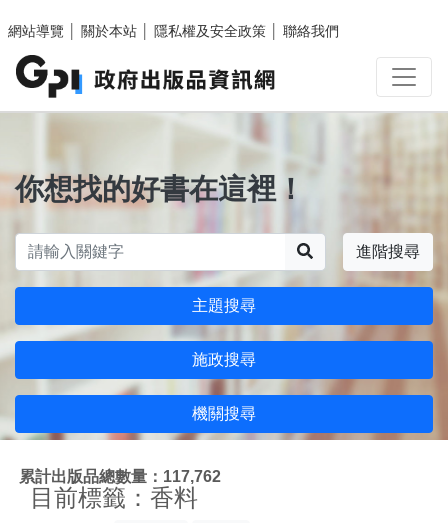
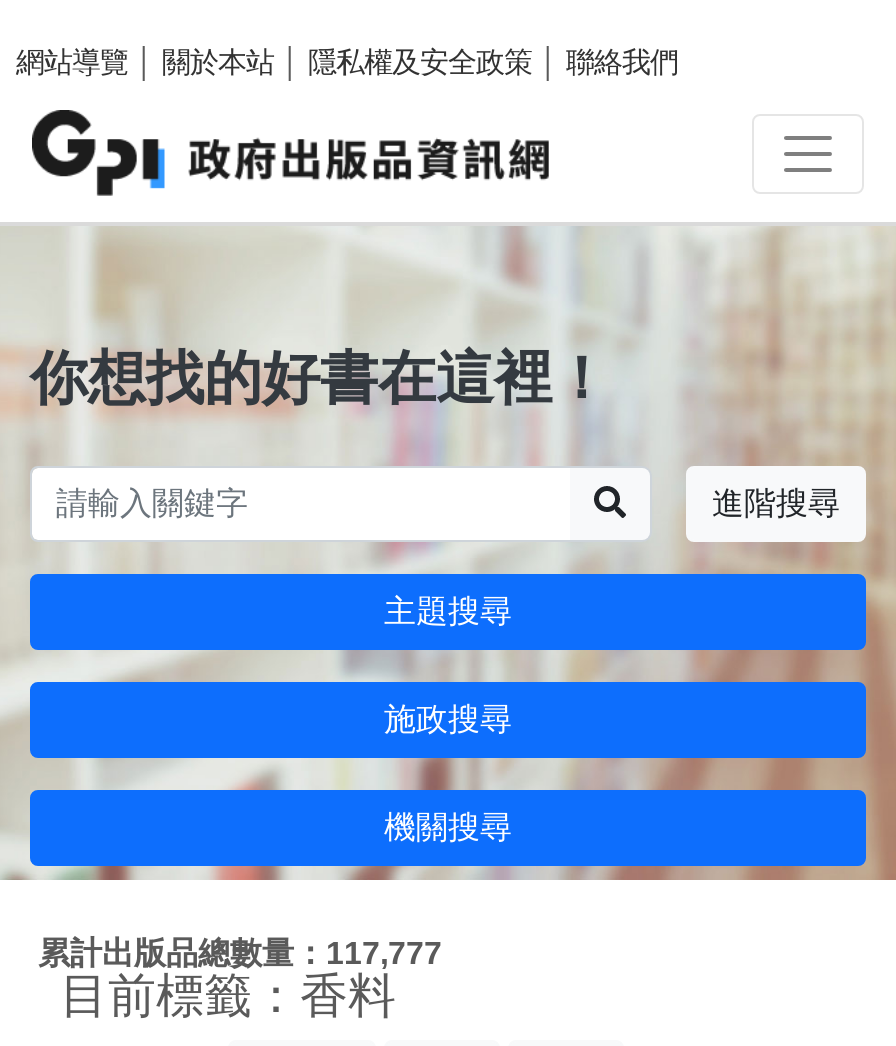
- 累計出版品總數量：117,762
+ 累計出版品總數量：117,777
